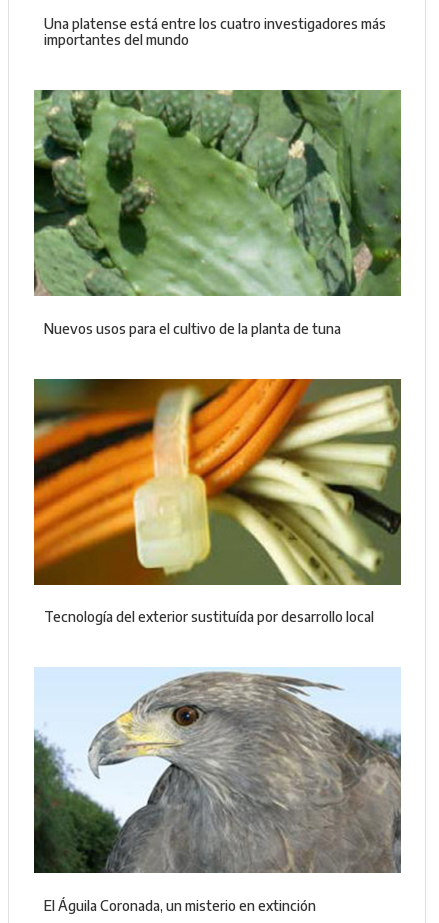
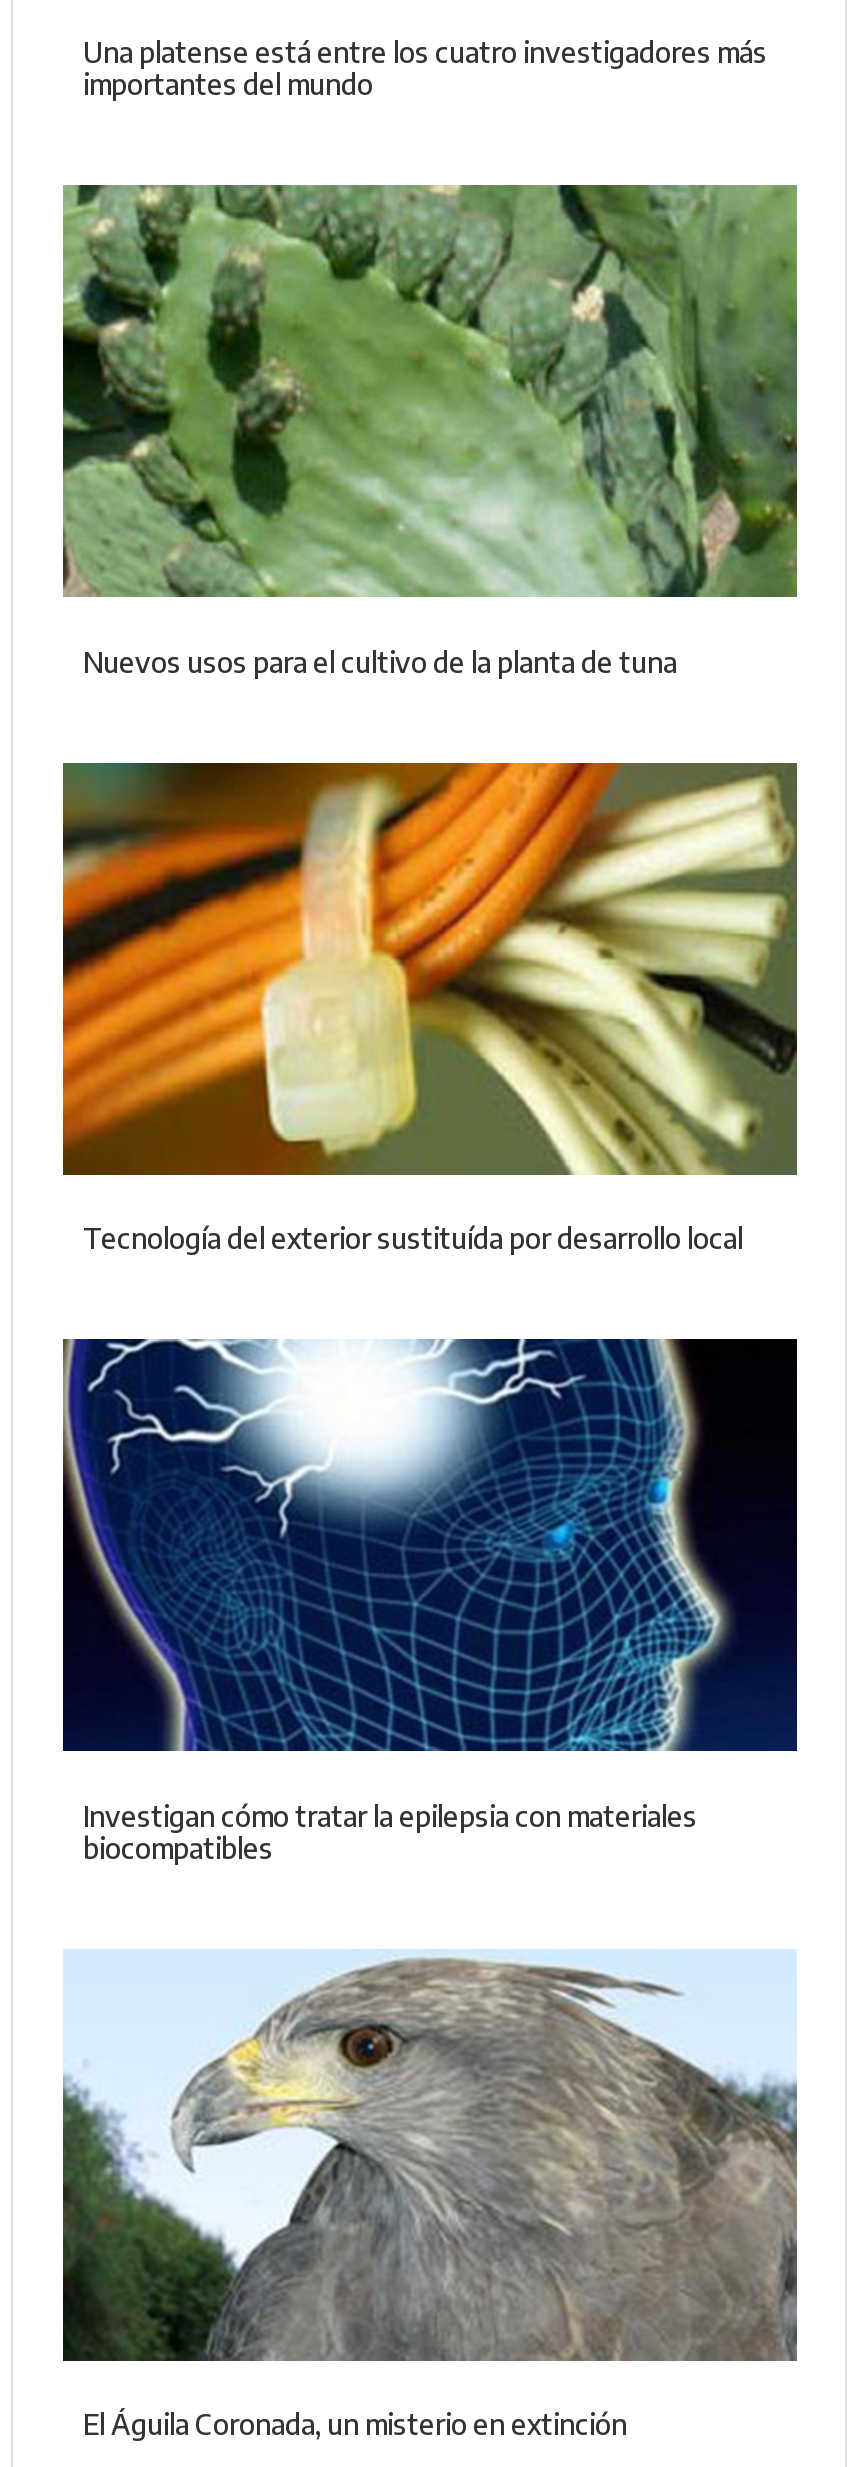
+ [image]
+ Investigan cómo tratar la epilepsia con materiales
+ biocompatibles
